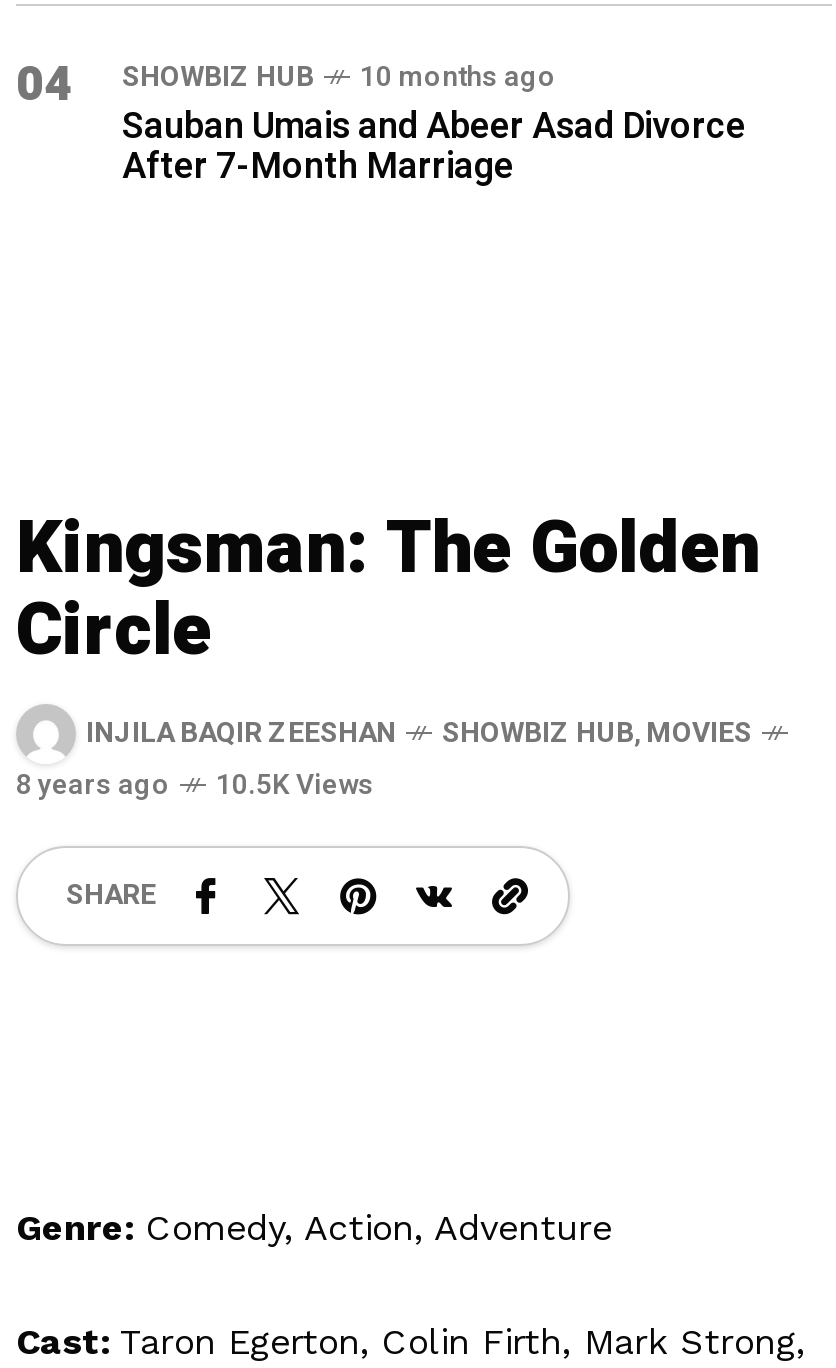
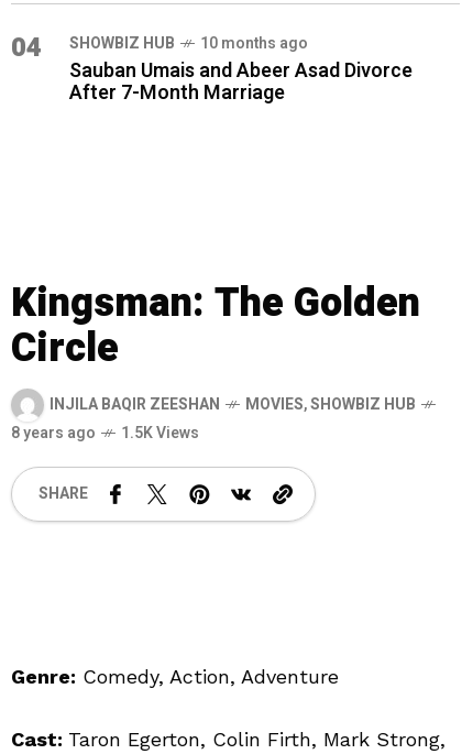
- SHOWBIZ HUB, MOVIES
+ MOVIES, SHOWBIZ HUB

- 8 years ago 10.5K Views
+ 8 years ago 1.5K Views
